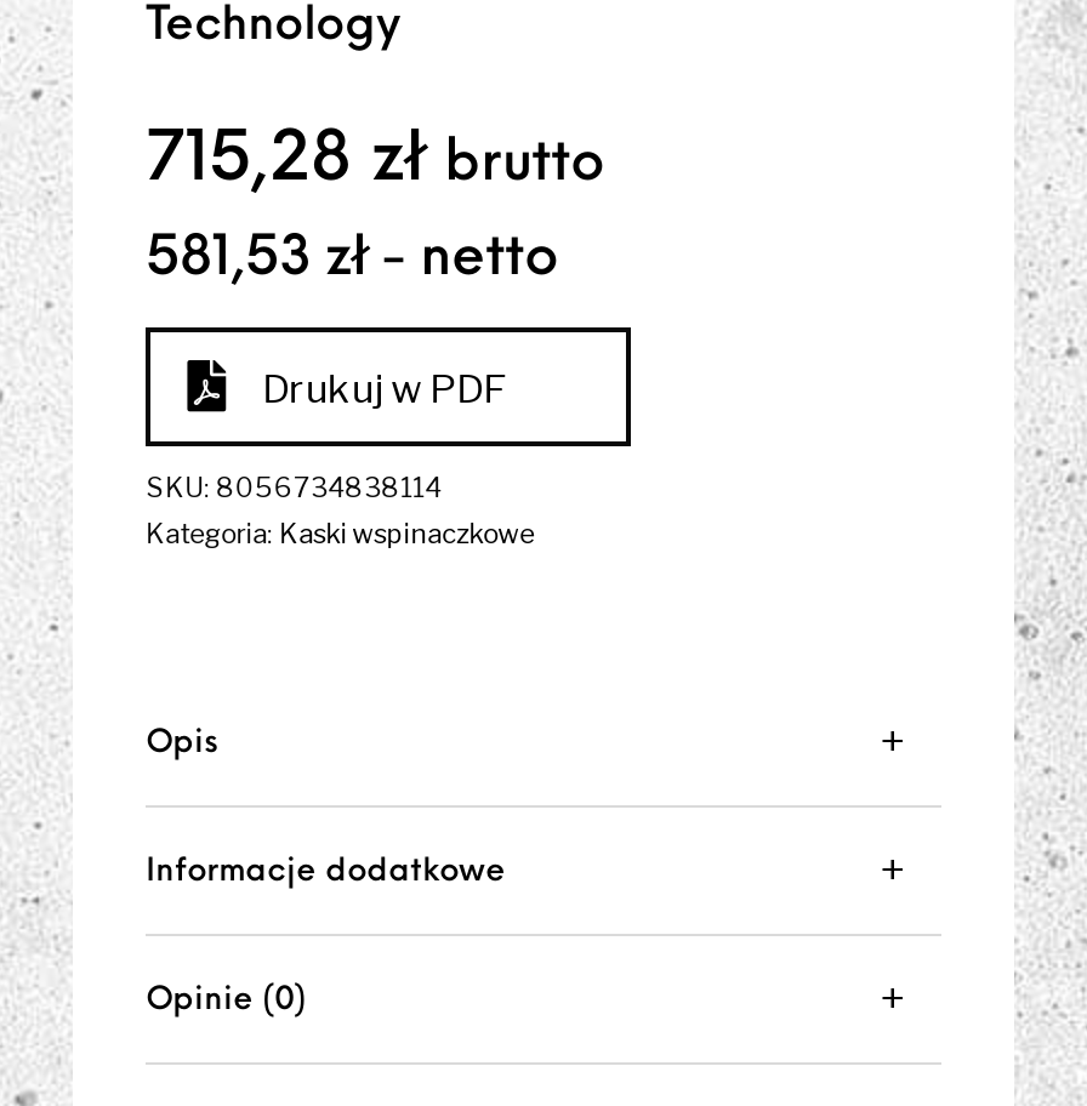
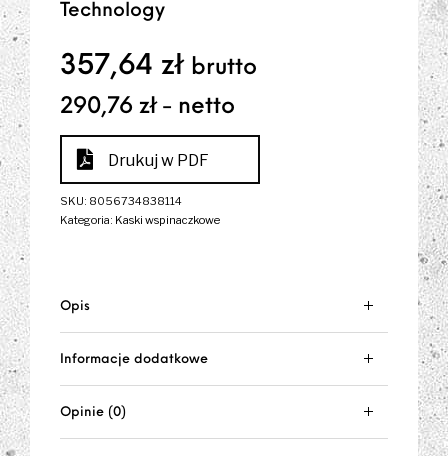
- 715,28 zł brutto
+ 357,64 zł brutto

- 581,53 zł - netto
+ 290,76 zł - netto
